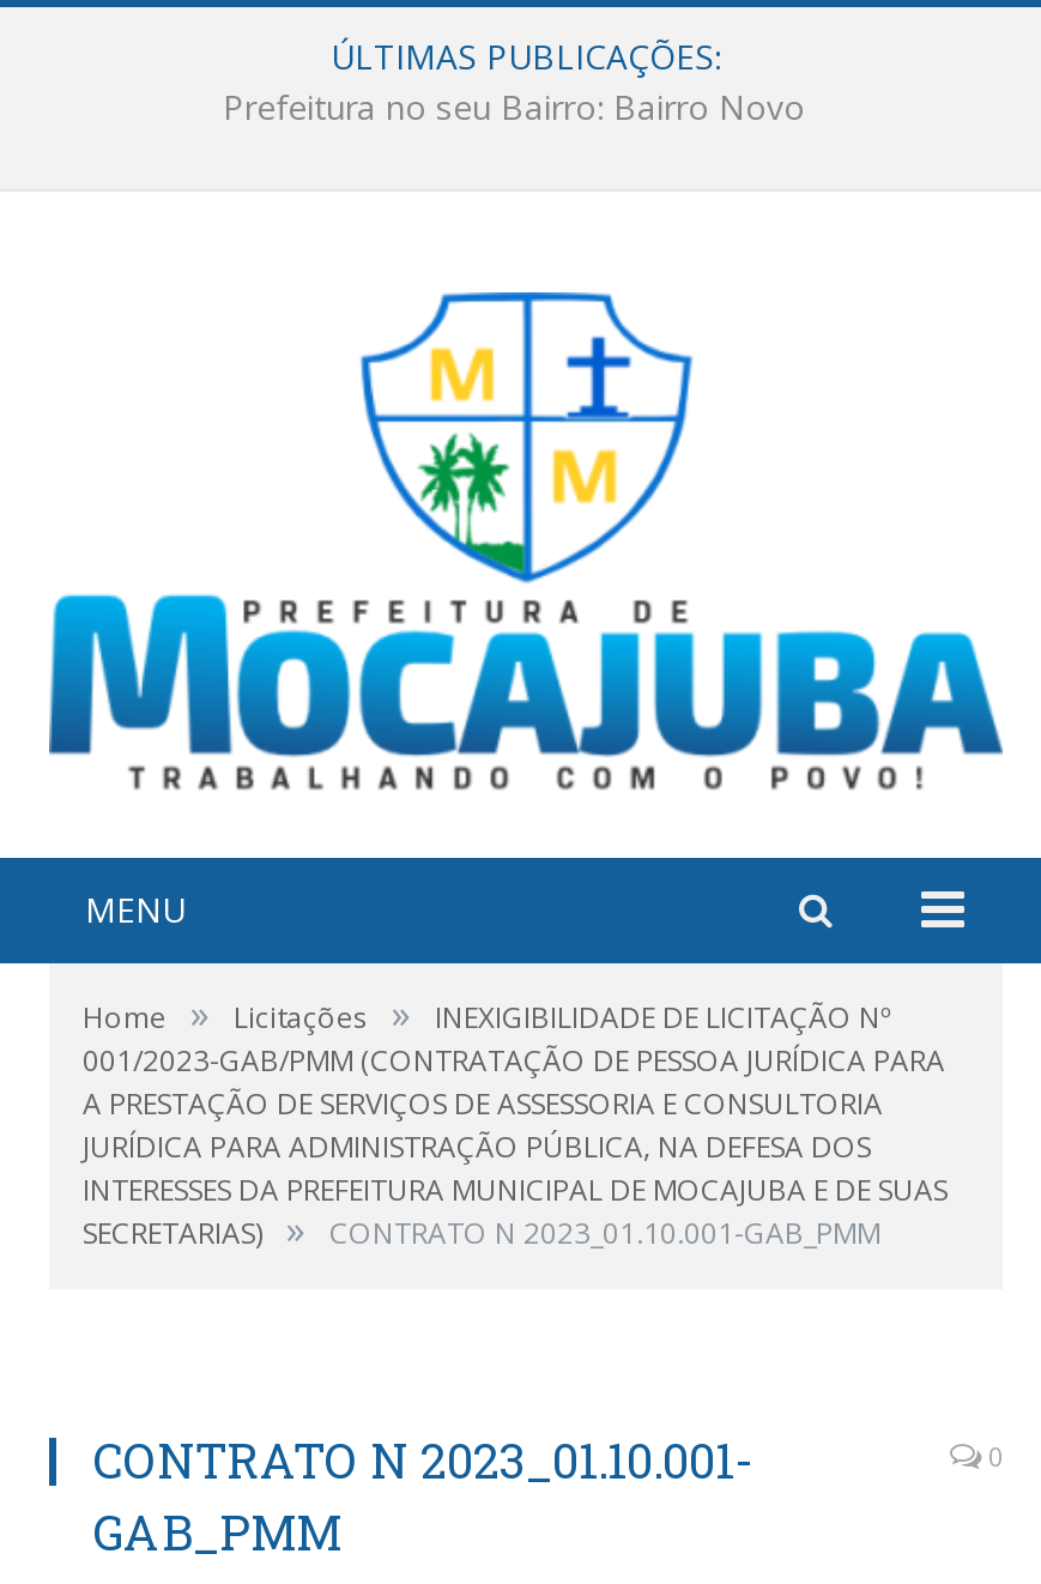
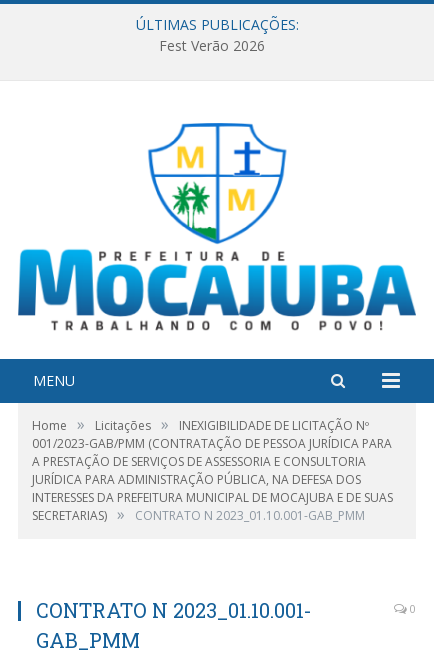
- Prefeitura no seu Bairro: Bairro Novo
+ Fest Verão 2026
